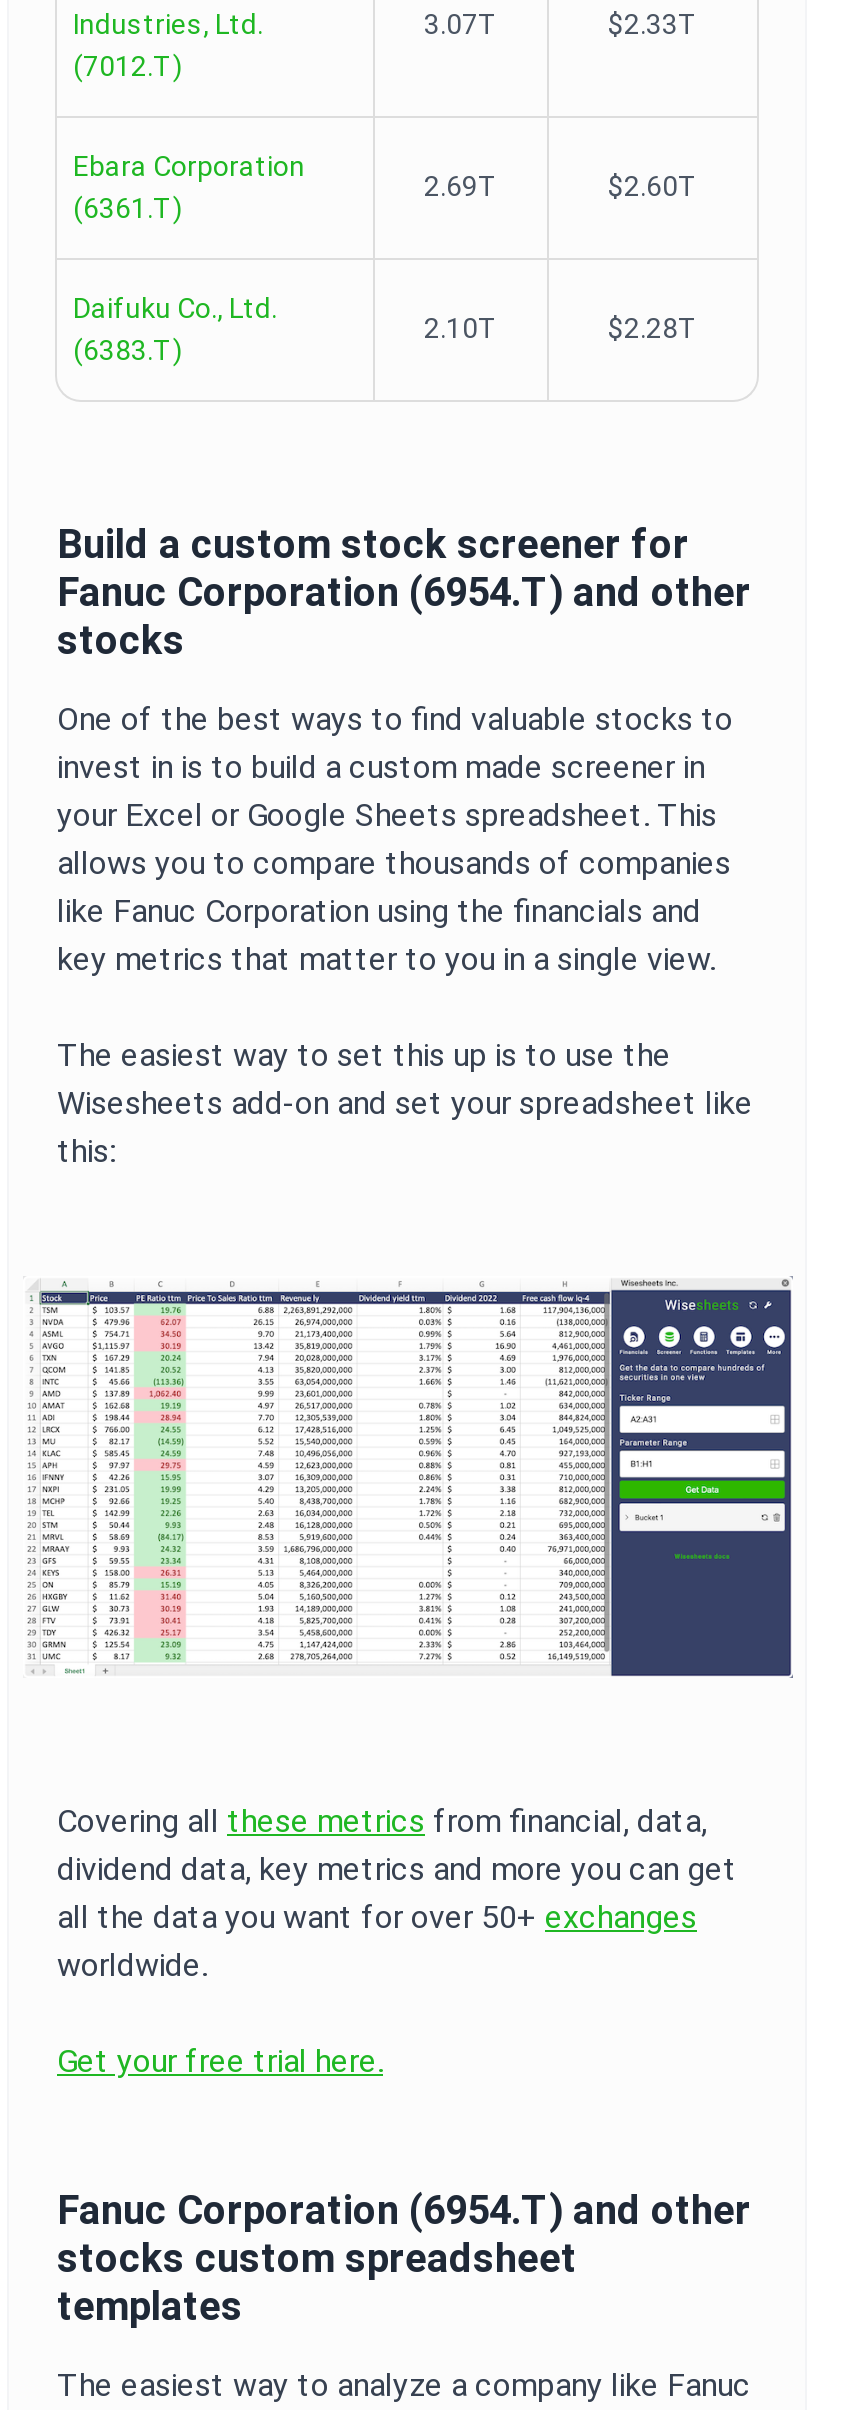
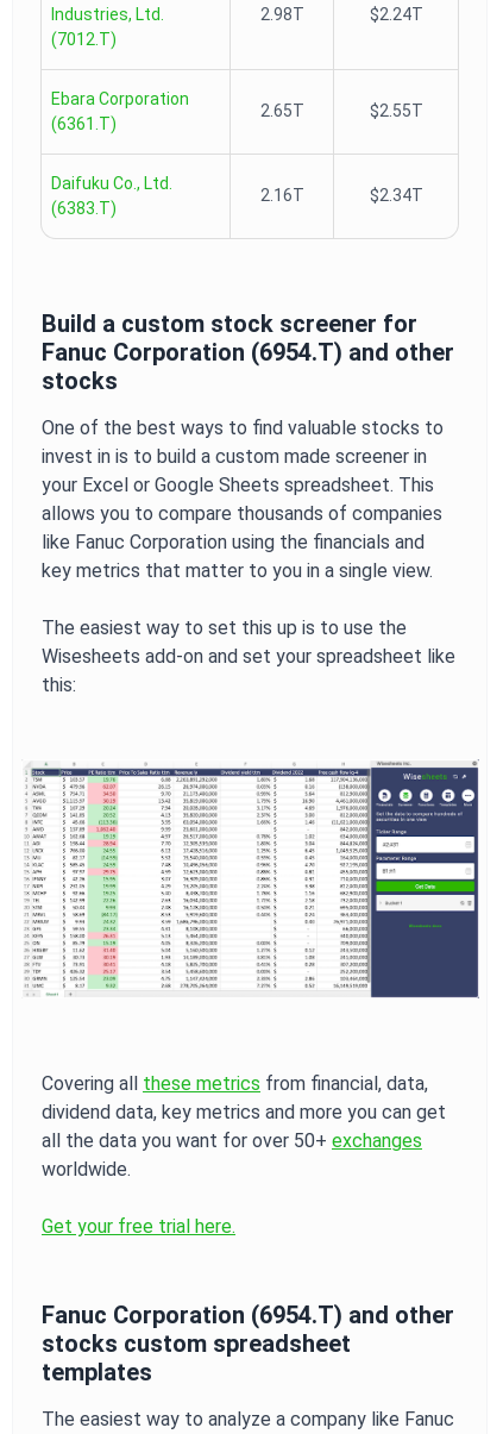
- 3.07T
- $2.33T
+ 2.98T
+ $2.24T

- 2.69T
- $2.60T
+ 2.65T
+ $2.55T

- 2.10T
- $2.28T
+ 2.16T
+ $2.34T
